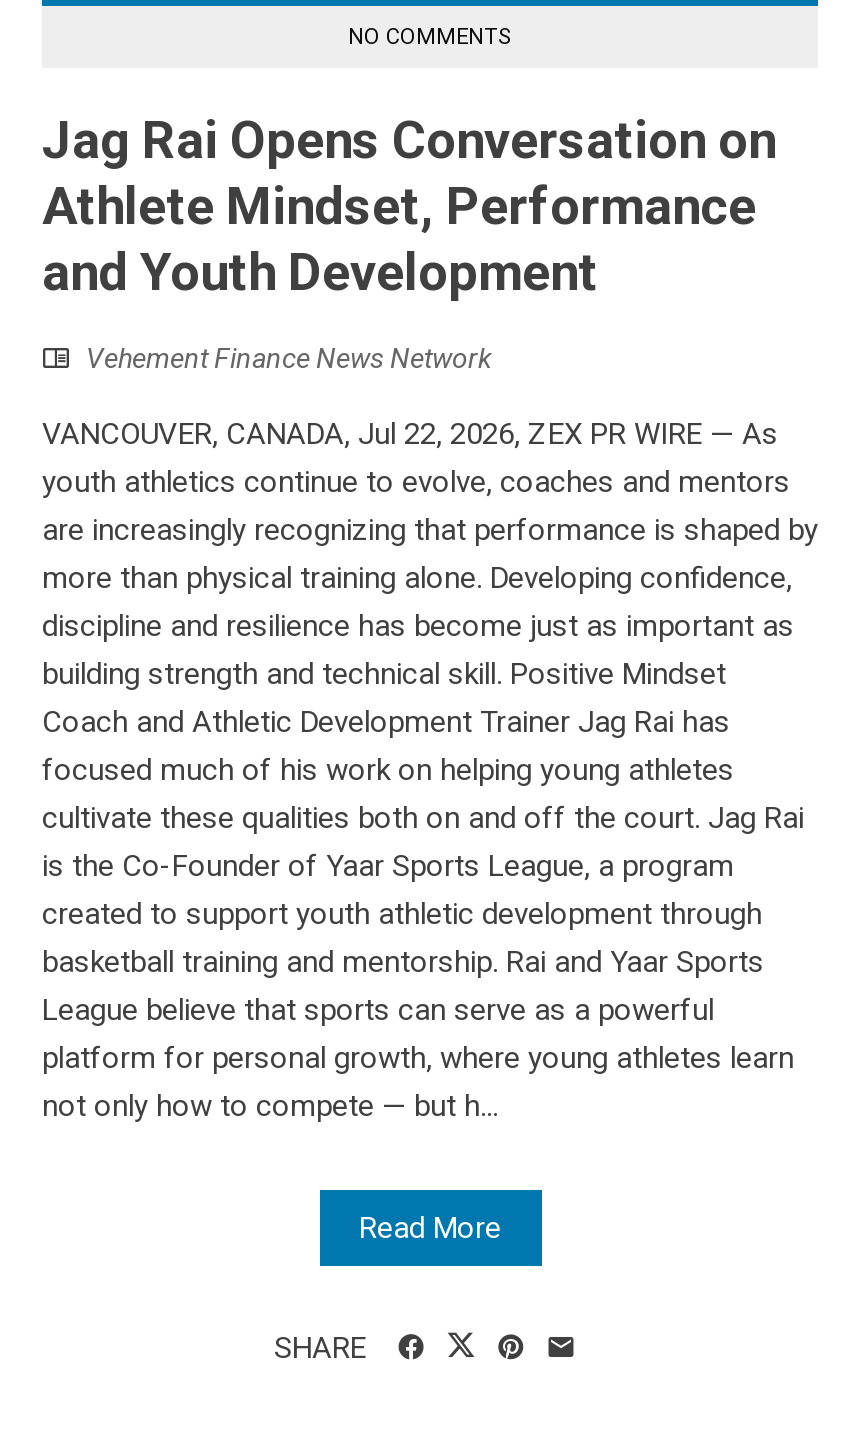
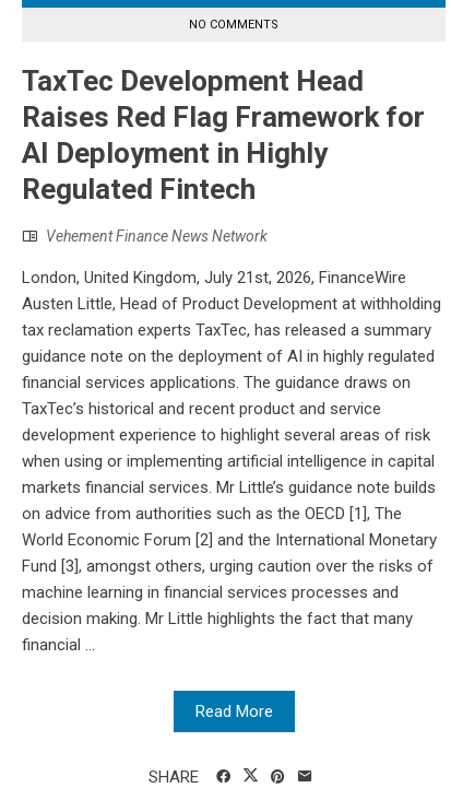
- Jag Rai Opens Conversation on
- Athlete Mindset, Performance
- and Youth Development
+ TaxTec Development Head
+ Raises Red Flag Framework for
+ AI Deployment in Highly
+ Regulated Fintech

- VANCOUVER, CANADA, Jul 22, 2026, ZEX PR WIRE — As
- youth athletics continue to evolve, coaches and mentors
- are increasingly recognizing that performance is shaped by
- more than physical training alone. Developing confidence,
- discipline and resilience has become just as important as
- building strength and technical skill. Positive Mindset
- Coach and Athletic Development Trainer Jag Rai has
- focused much of his work on helping young athletes
- cultivate these qualities both on and off the court. Jag Rai
- is the Co-Founder of Yaar Sports League, a program
- created to support youth athletic development through
- basketball training and mentorship. Rai and Yaar Sports
- League believe that sports can serve as a powerful
- platform for personal growth, where young athletes learn
- not only how to compete — but h...
+ London, United Kingdom, July 21st, 2026, FinanceWire
+ Austen Little, Head of Product Development at withholding
+ tax reclamation experts TaxTec, has released a summary
+ guidance note on the deployment of AI in highly regulated
+ financial services applications. The guidance draws on
+ TaxTec’s historical and recent product and service
+ development experience to highlight several areas of risk
+ when using or implementing artificial intelligence in capital
+ markets financial services. Mr Little’s guidance note builds
+ on advice from authorities such as the OECD [1], The
+ World Economic Forum [2] and the International Monetary
+ Fund [3], amongst others, urging caution over the risks of
+ machine learning in financial services processes and
+ decision making. Mr Little highlights the fact that many
+ financial ...
